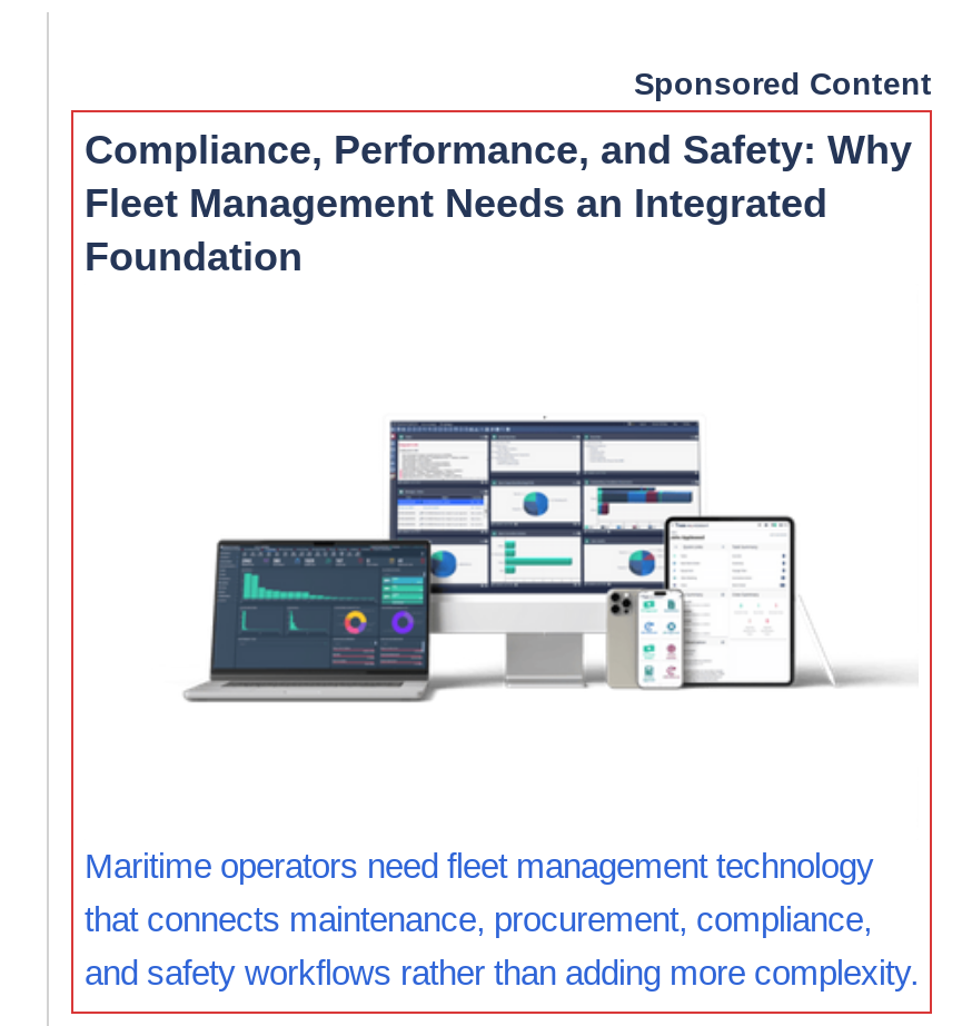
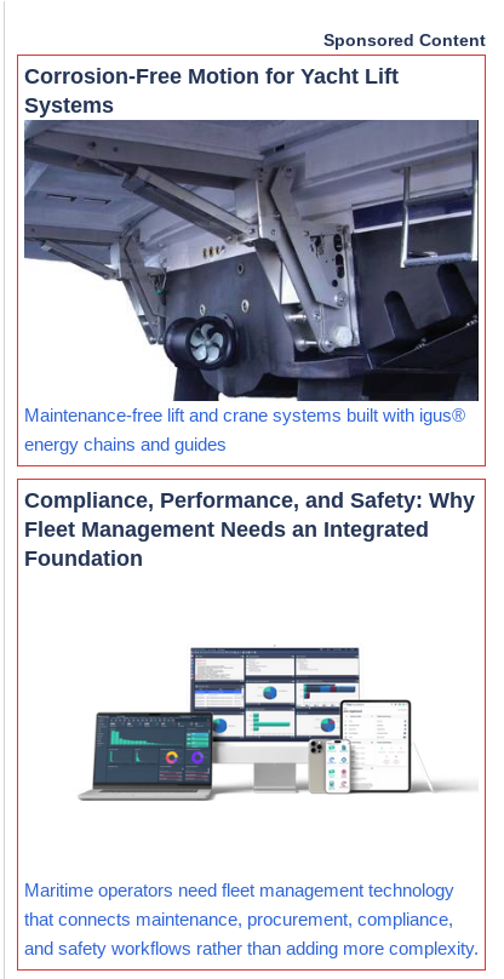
+ [image]
+ Maintenance-free lift and crane systems built with igus®
+ energy chains and guides

+ Corrosion-Free Motion for Yacht Lift
+ Systems
